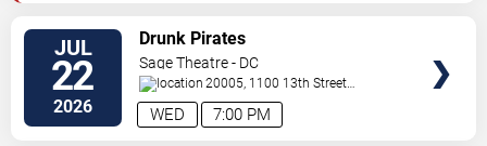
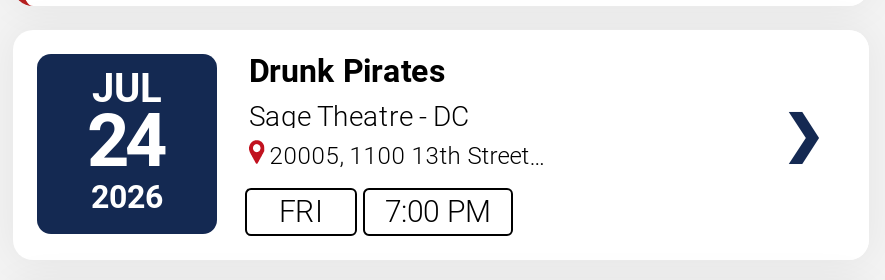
- 22
+ 24

- WED
+ FRI
